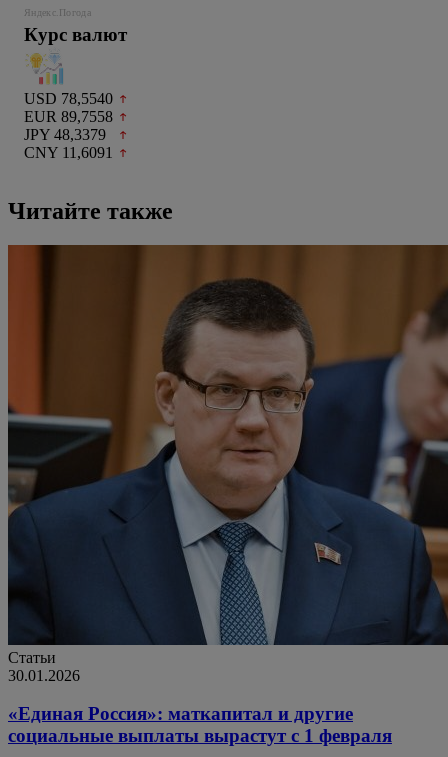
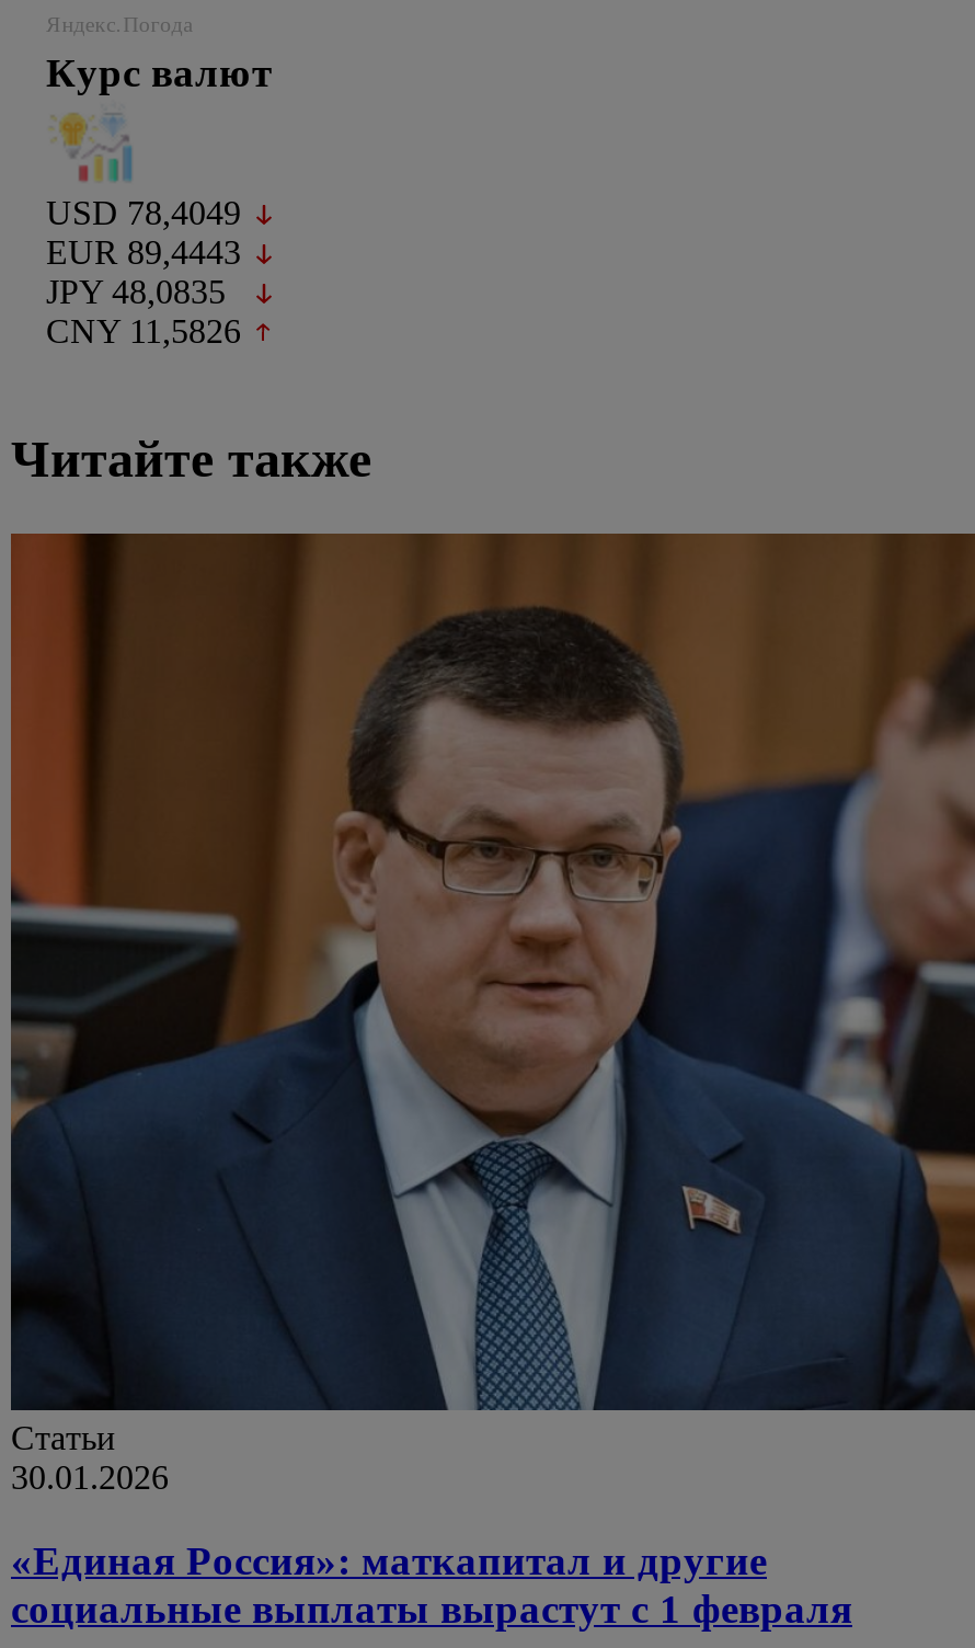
- USD 78,5540
+ USD 78,4049

- EUR 89,7558
+ EUR 89,4443

- JPY 48,3379
+ JPY 48,0835

- CNY 11,6091
+ CNY 11,5826
